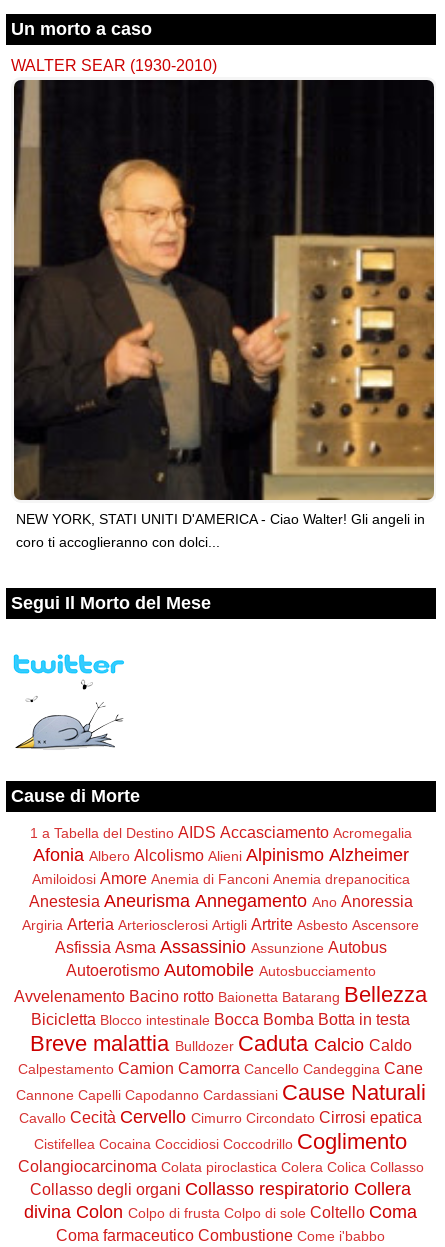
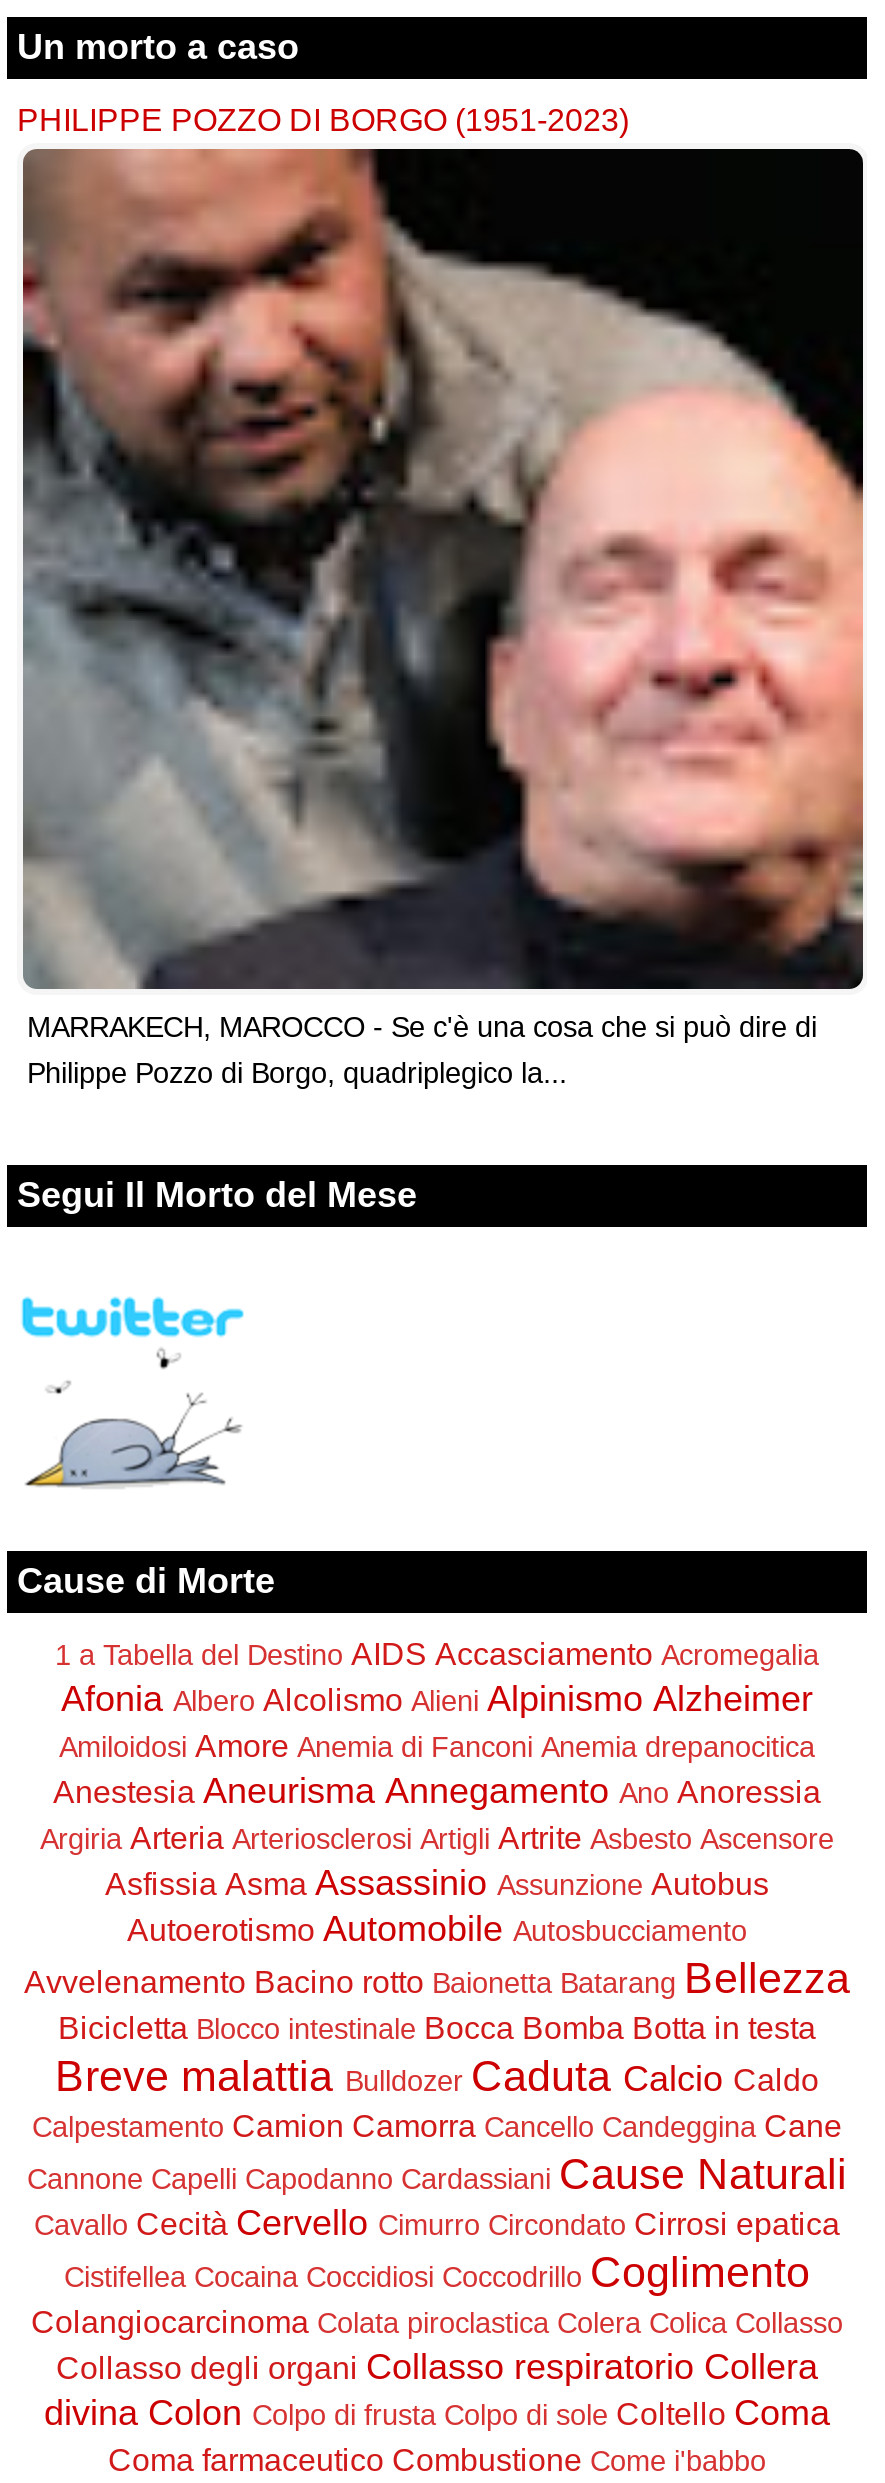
- WALTER SEAR (1930-2010)
+ PHILIPPE POZZO DI BORGO (1951-2023)

- [image]
- NEW YORK, STATI UNITI D'AMERICA - Ciao Walter! Gli angeli in
- coro ti accoglieranno con dolci...
+ [image]
+ MARRAKECH, MAROCCO - Se c'è una cosa che si può dire di
+ Philippe Pozzo di Borgo, quadriplegico la...
